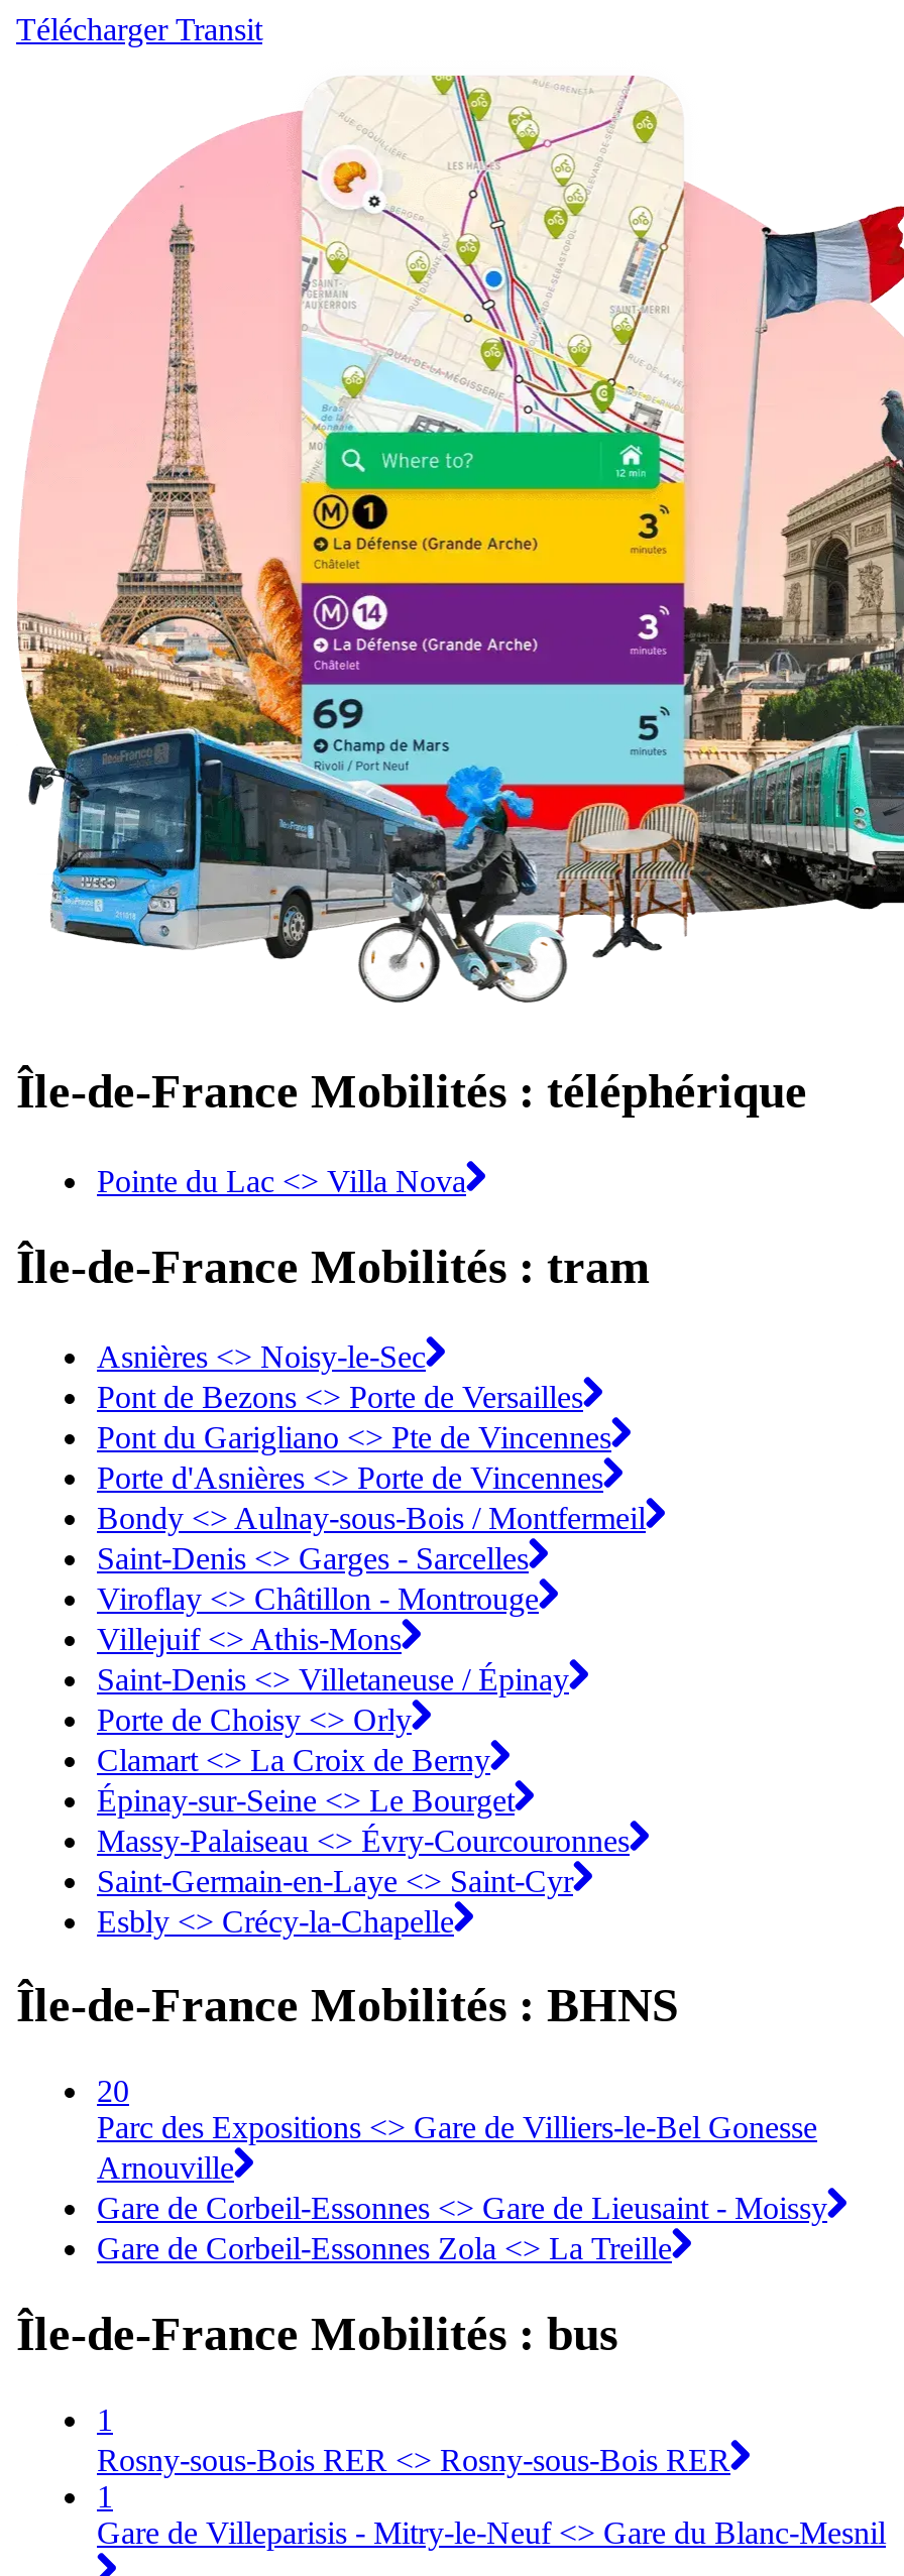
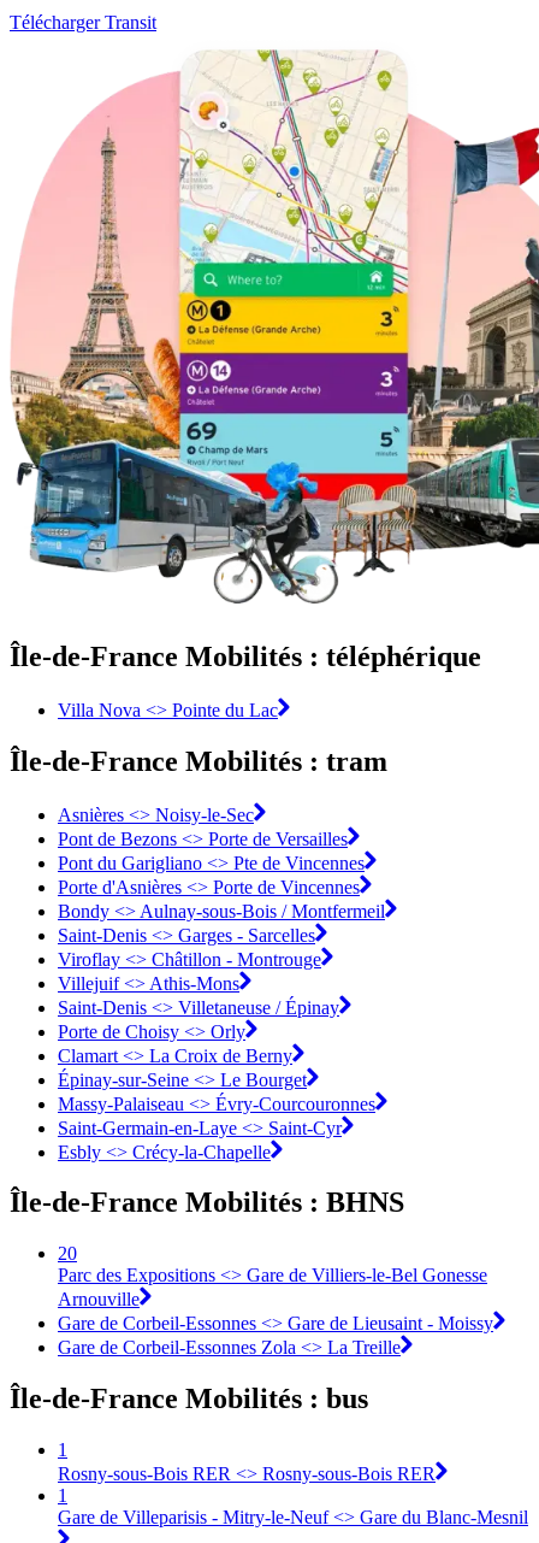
- Pointe du Lac <> Villa Nova
+ Villa Nova <> Pointe du Lac
